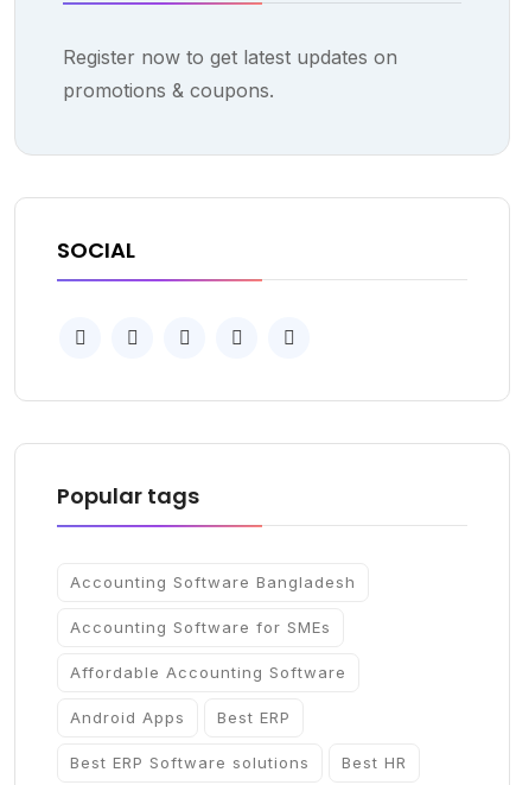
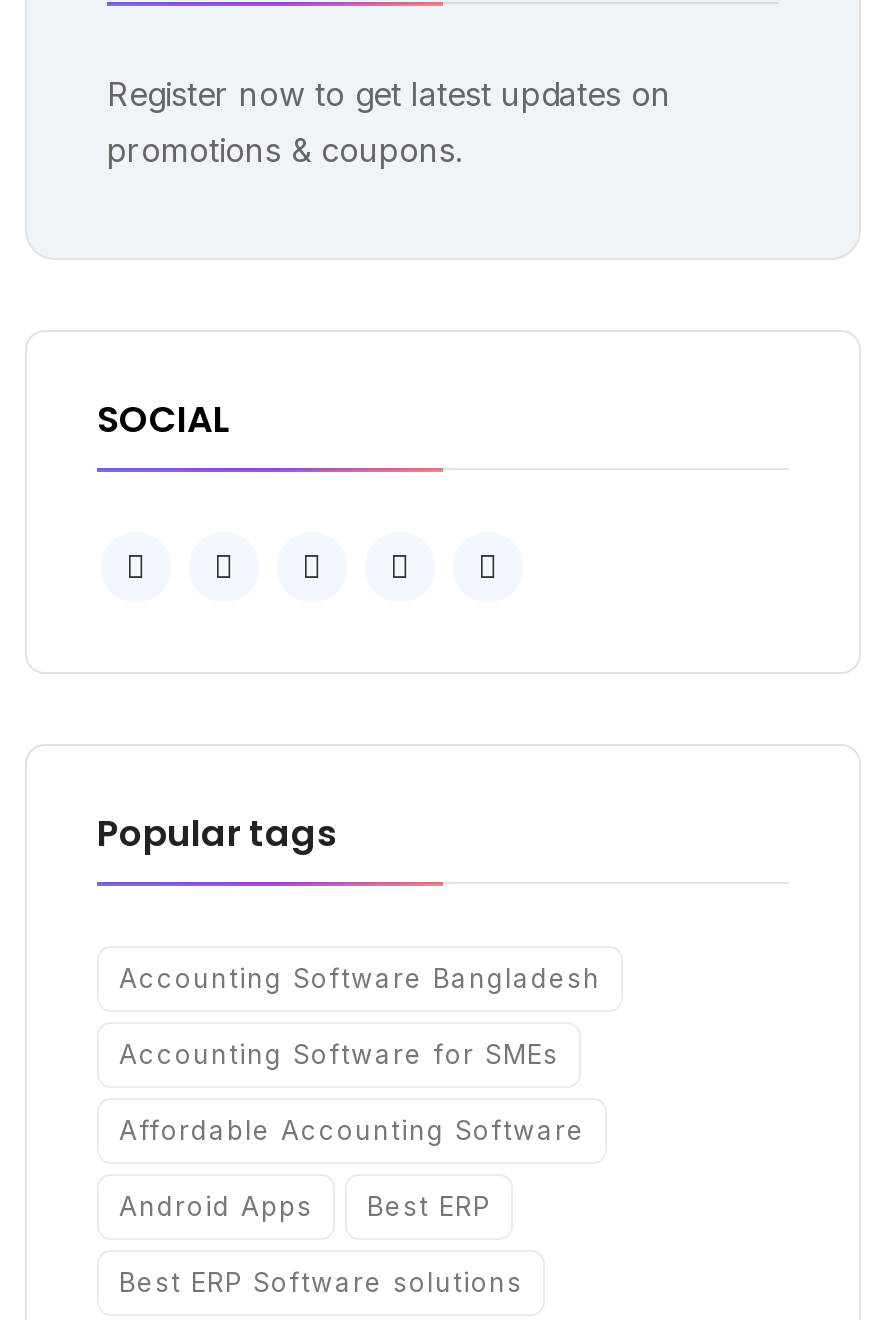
- Best HR
